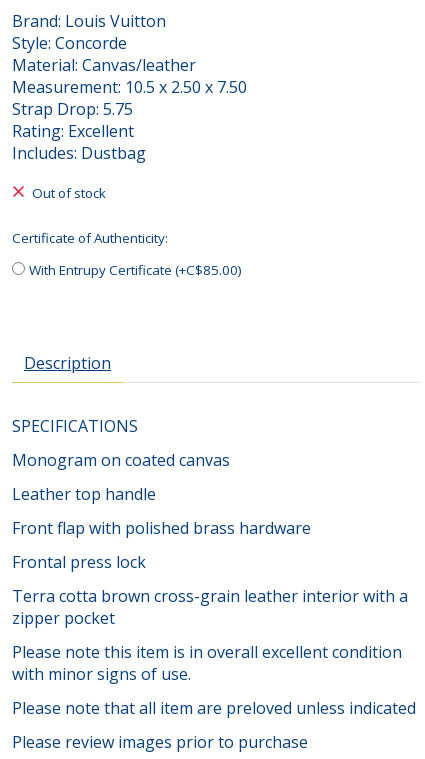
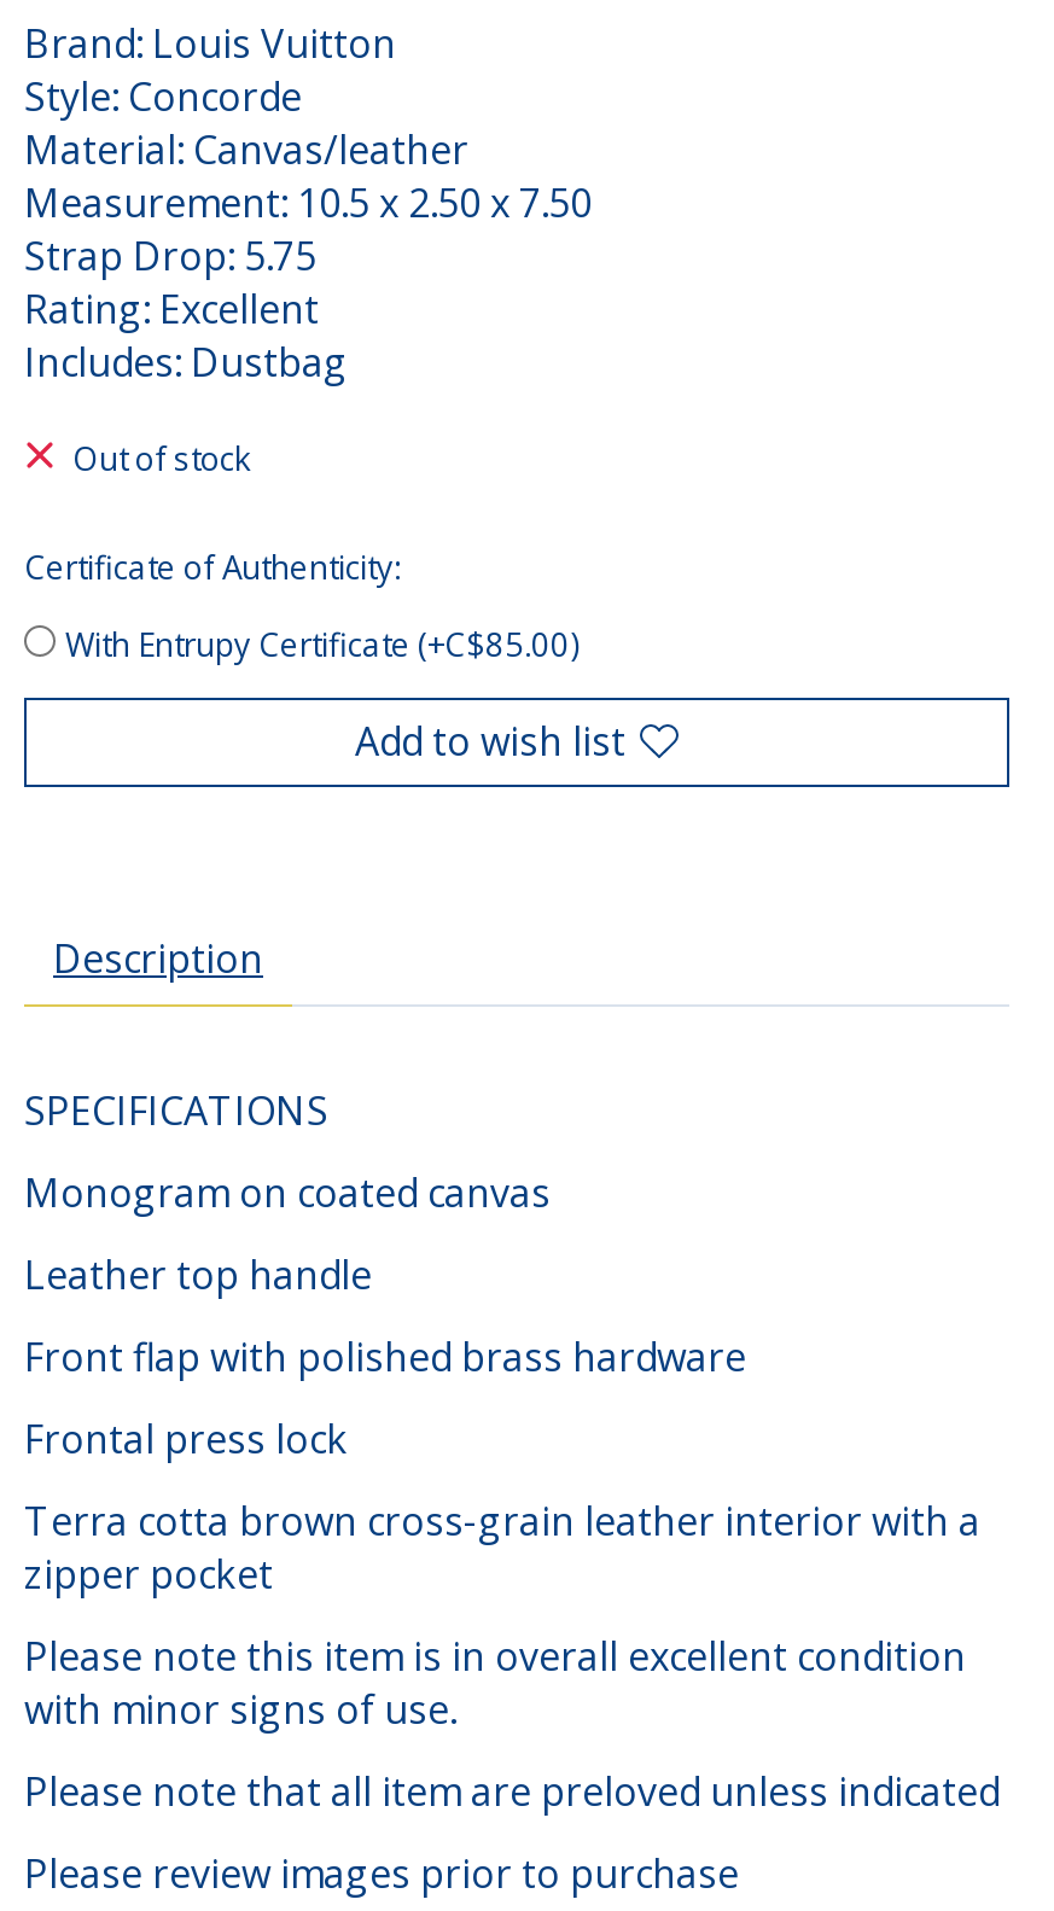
+ Add to wish list
